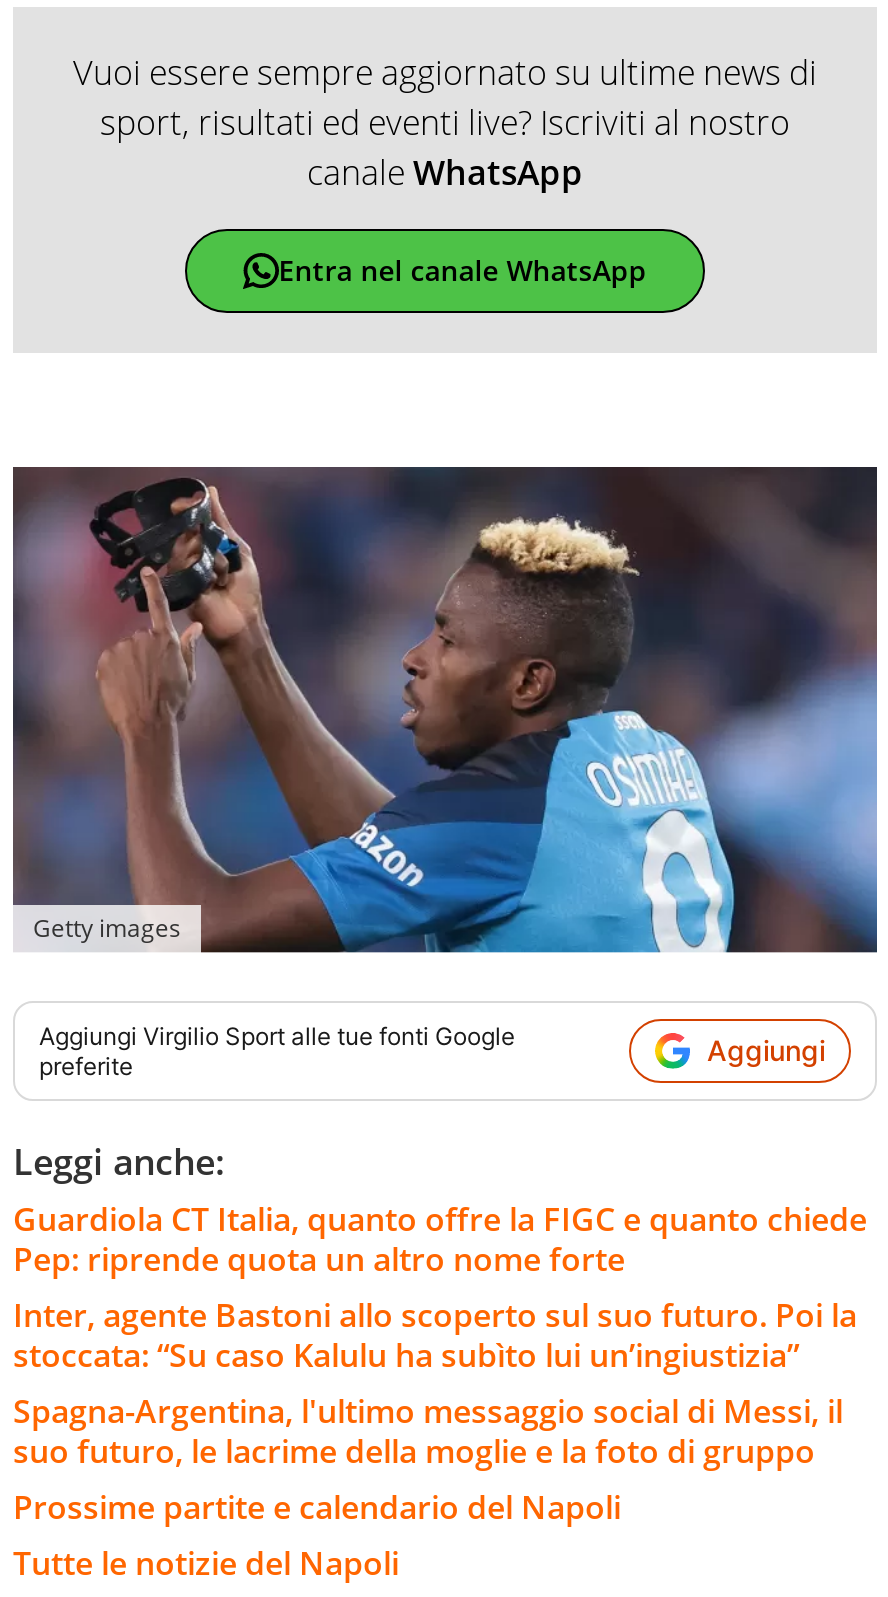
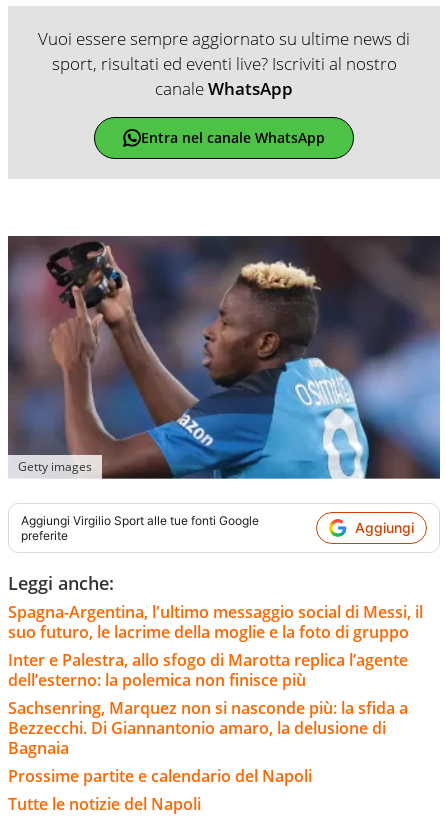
- Guardiola CT Italia, quanto offre la FIGC e quanto chiede
- Pep: riprende quota un altro nome forte
- Inter, agente Bastoni allo scoperto sul suo futuro. Poi la
- stoccata: “Su caso Kalulu ha subìto lui un’ingiustizia”

moved up: Spagna-Argentina, l'ultimo messaggio social di Messi, il | suo futuro, le lacrime della moglie e la foto di gruppo

+ Inter e Palestra, allo sfogo di Marotta replica l’agente
+ dell’esterno: la polemica non finisce più
+ Sachsenring, Marquez non si nasconde più: la sfida a
+ Bezzecchi. Di Giannantonio amaro, la delusione di
+ Bagnaia
